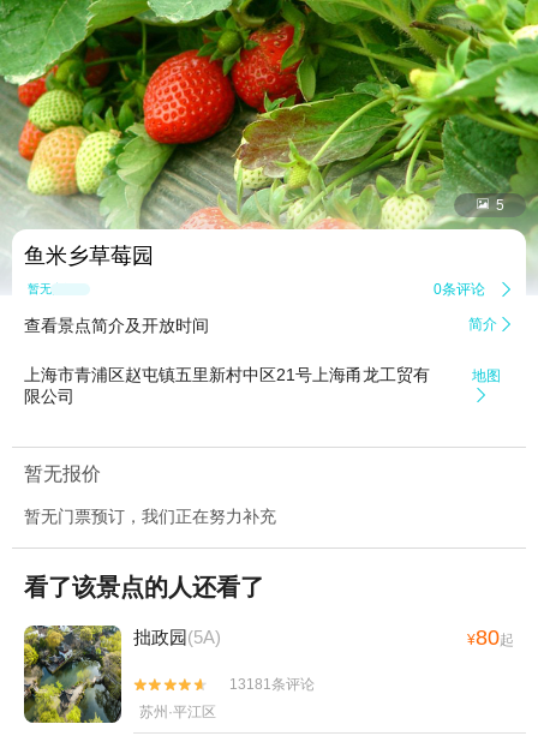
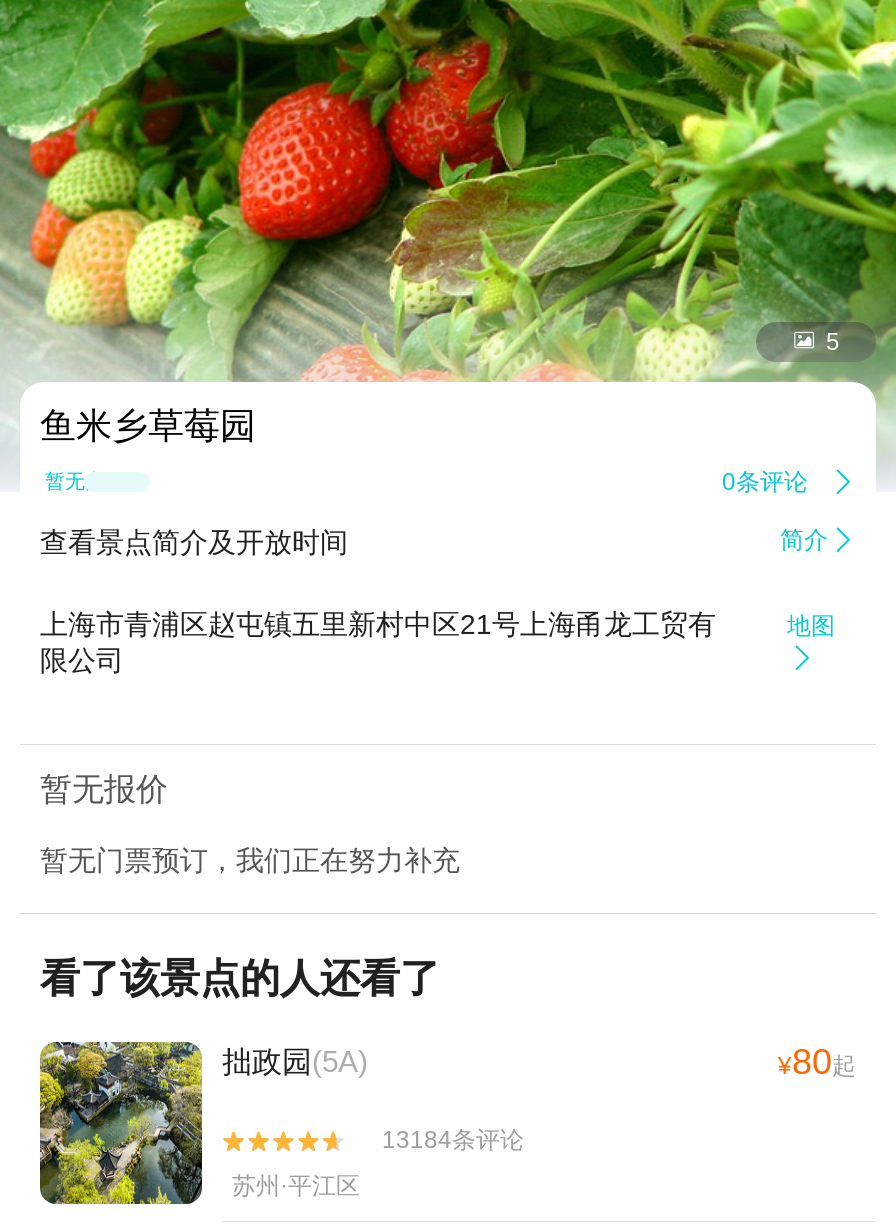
- 13181条评论
+ 13184条评论
